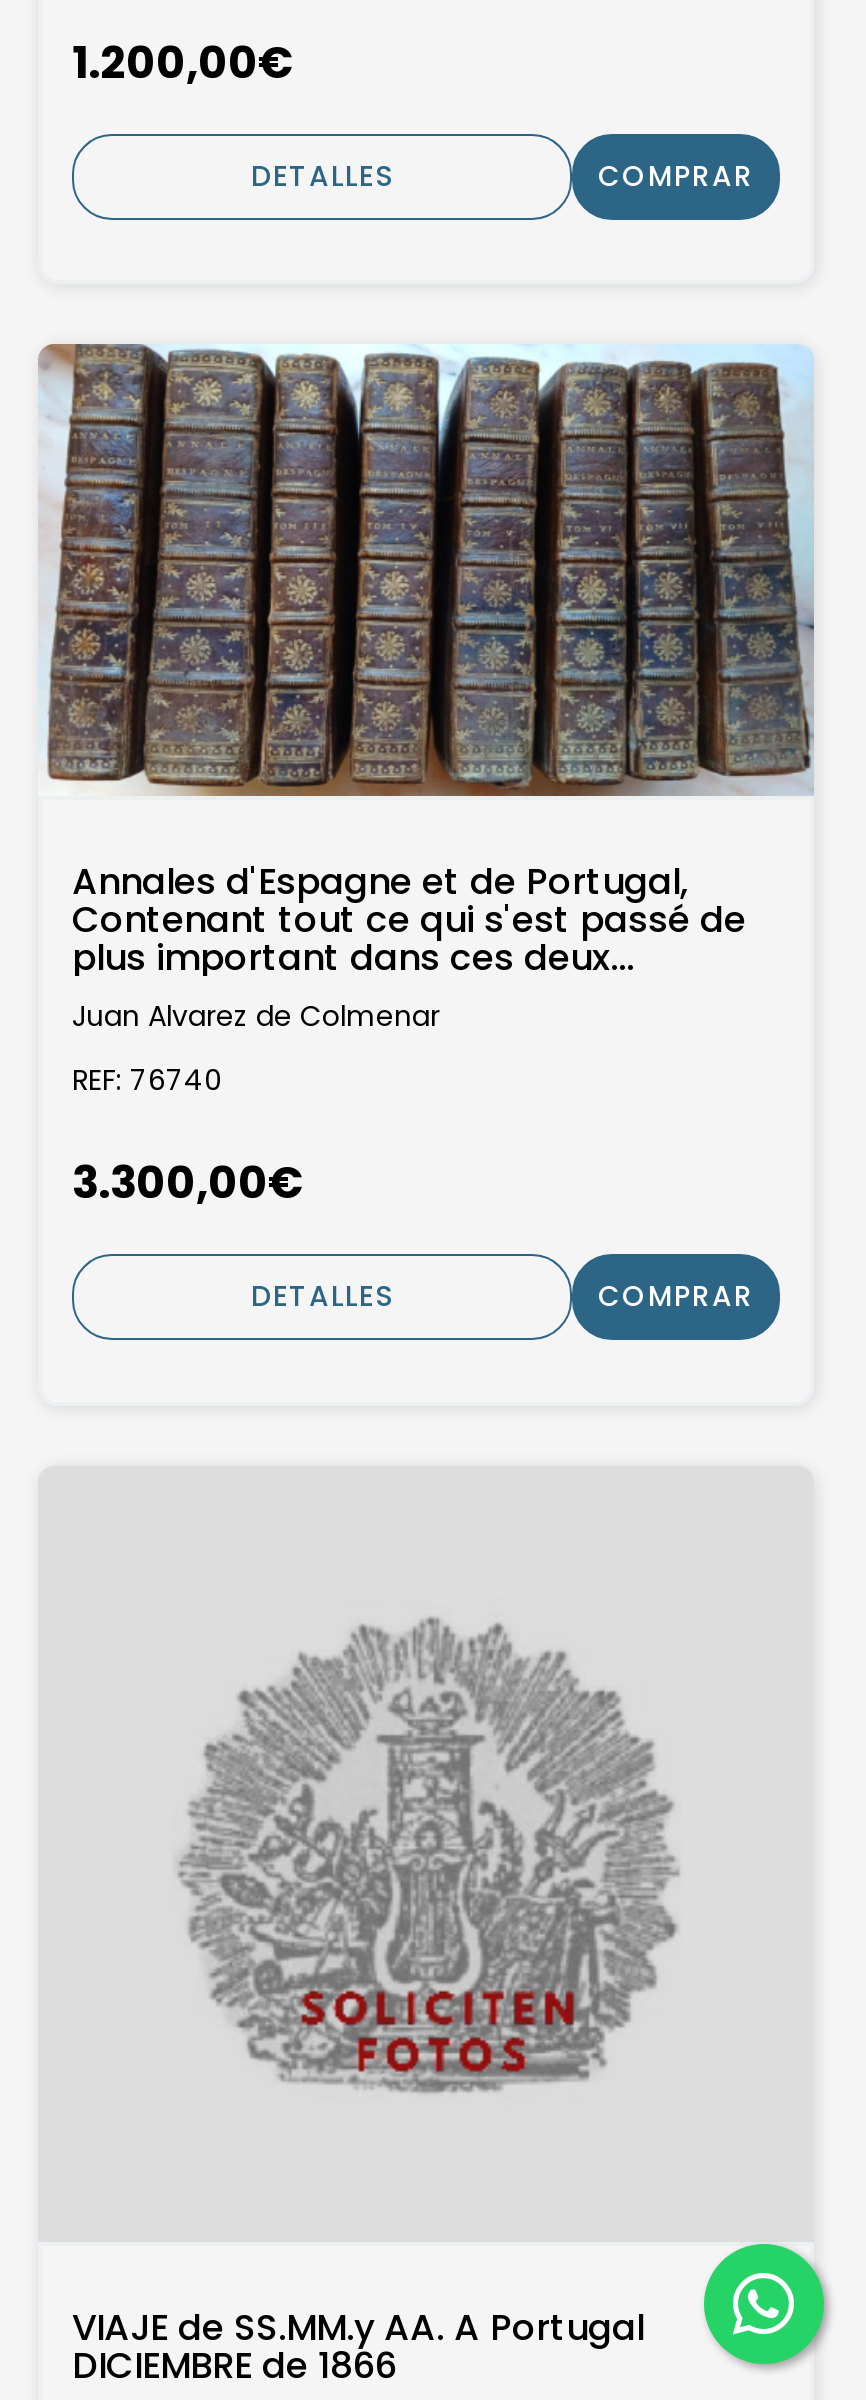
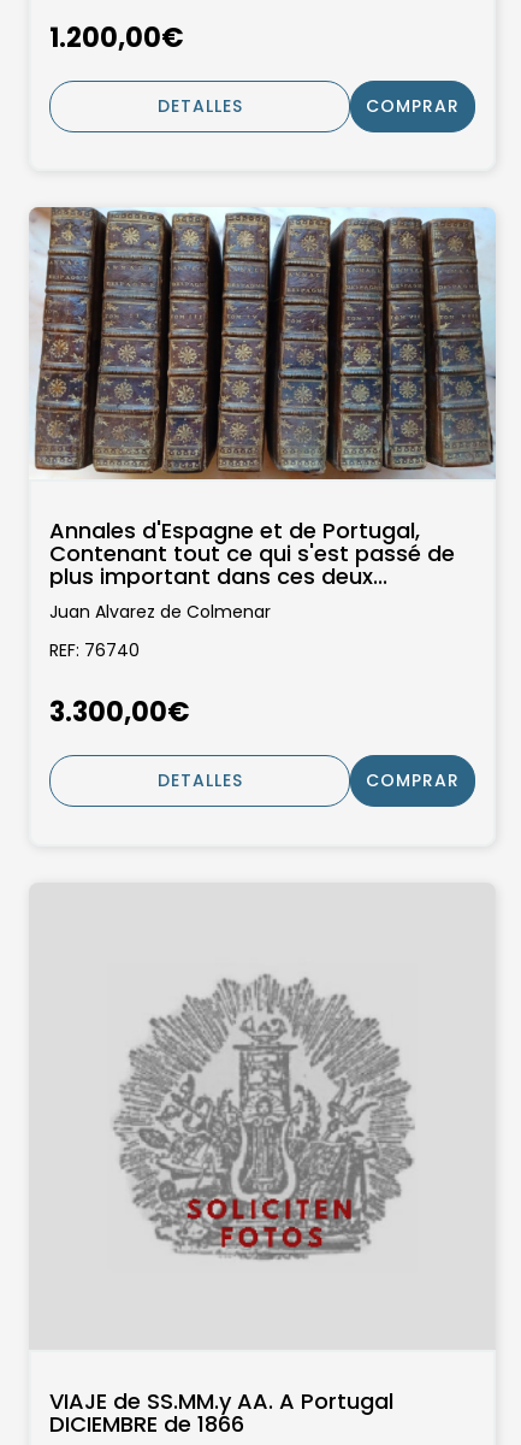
- [image]
